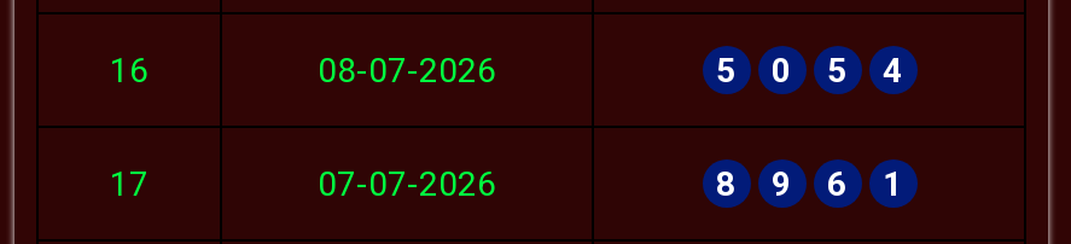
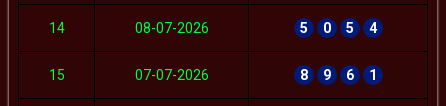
- 16
+ 14

- 17
+ 15
